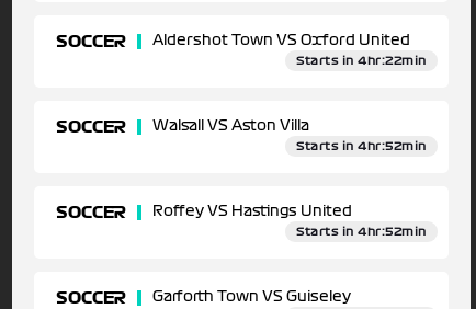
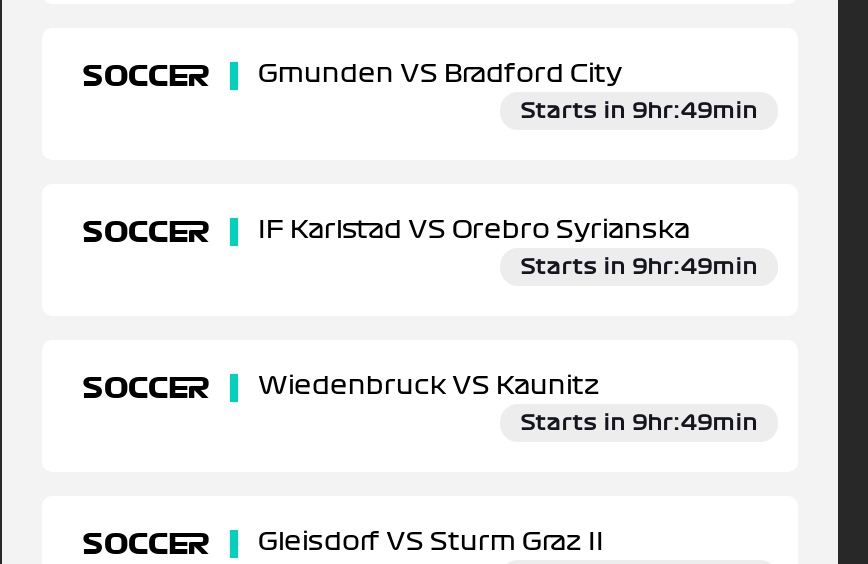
- Aldershot Town VS Oxford United
+ Gmunden VS Bradford City

- Starts in 4hr:22min
+ Starts in 9hr:49min

- Walsall VS Aston Villa
+ IF Karlstad VS Orebro Syrianska

- Starts in 4hr:52min
+ Starts in 9hr:49min

- Roffey VS Hastings United
+ Wiedenbruck VS Kaunitz

- Starts in 4hr:52min
+ Starts in 9hr:49min

- Garforth Town VS Guiseley
+ Gleisdorf VS Sturm Graz II
